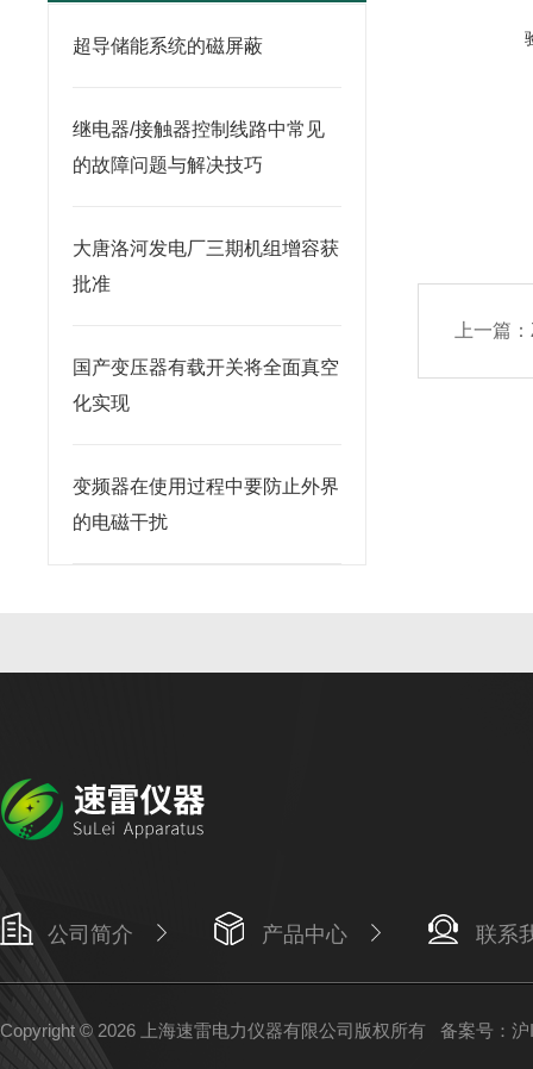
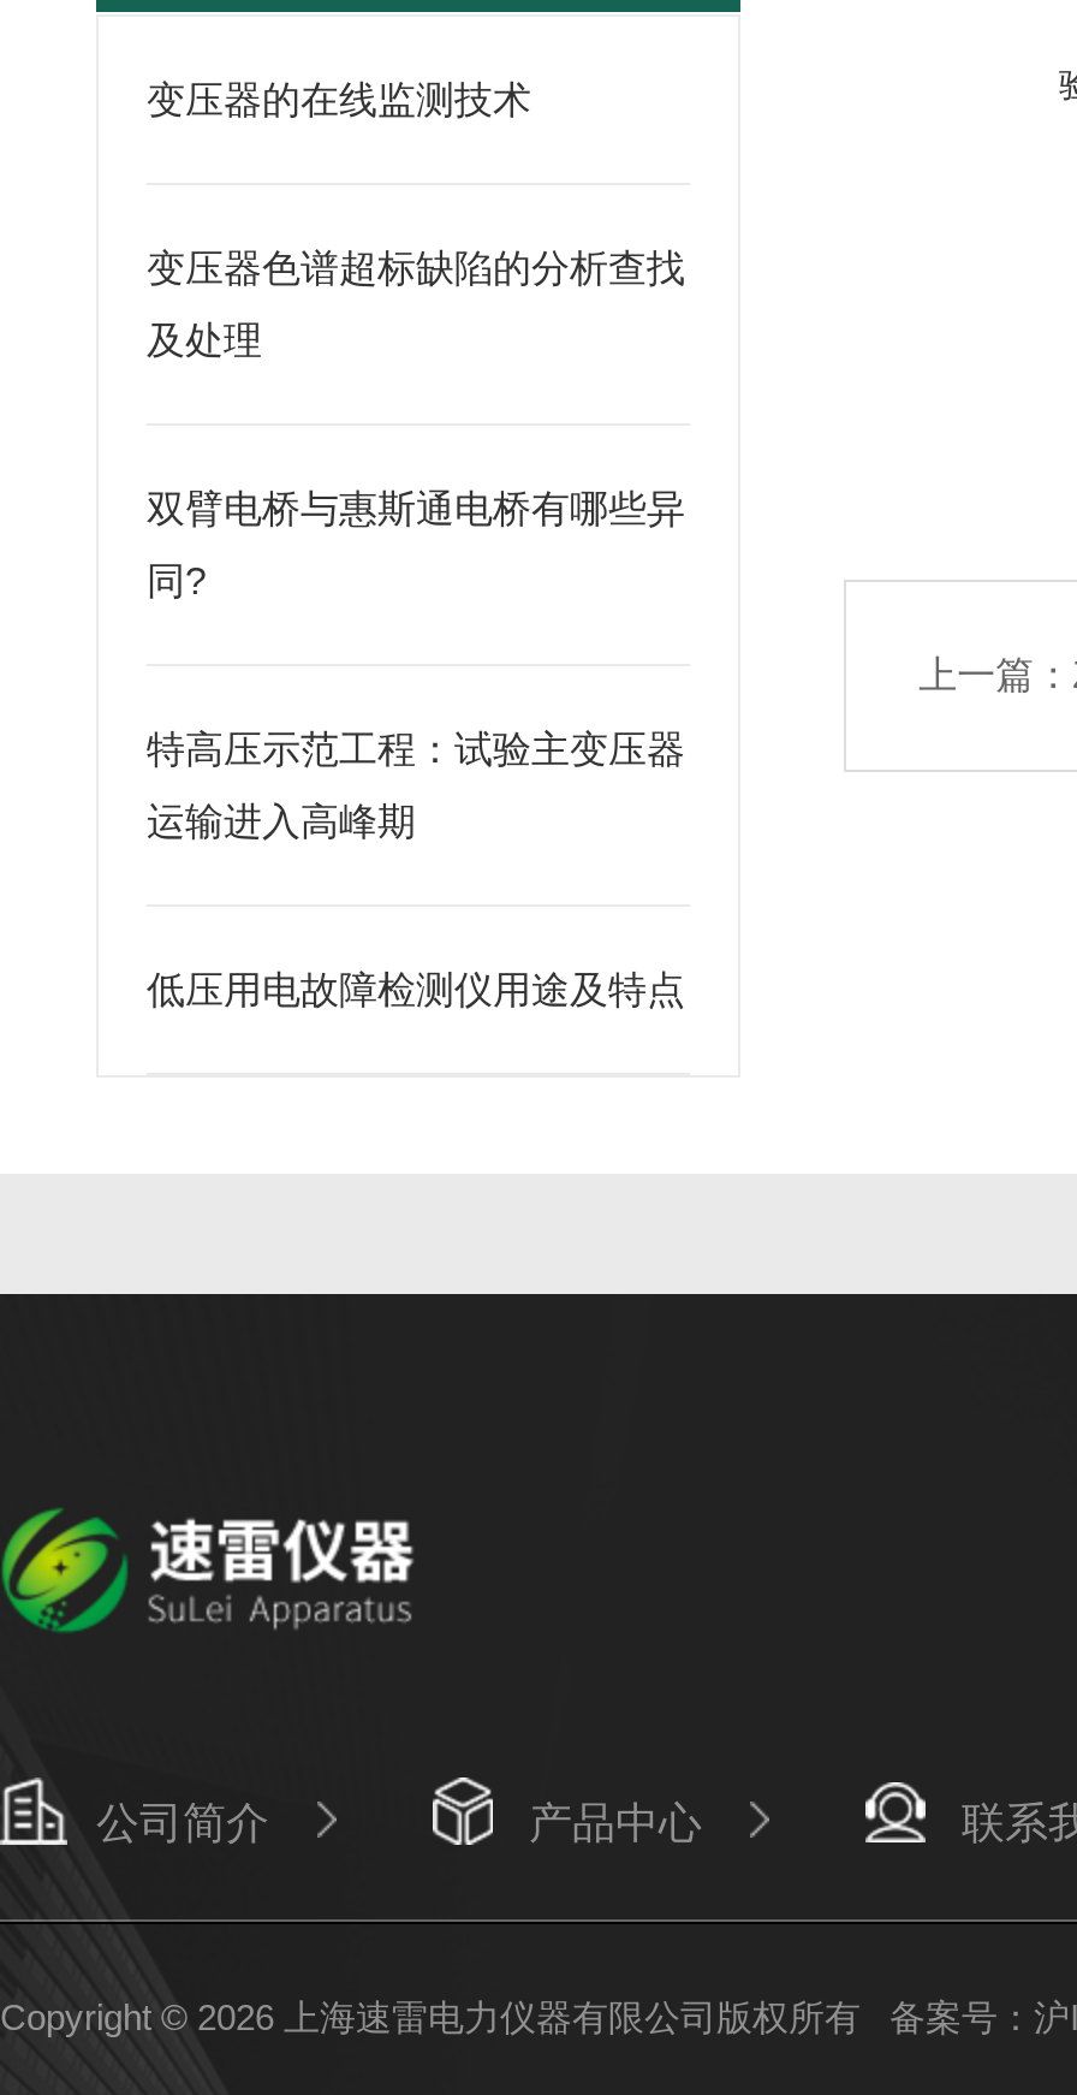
- 超导储能系统的磁屏蔽
+ 变压器的在线监测技术

- 继电器/接触器控制线路中常见
- 的故障问题与解决技巧
+ 变压器色谱超标缺陷的分析查找
+ 及处理

- 大唐洛河发电厂三期机组增容获
- 批准
+ 双臂电桥与惠斯通电桥有哪些异
+ 同?

- 国产变压器有载开关将全面真空
- 化实现
+ 特高压示范工程：试验主变压器
+ 运输进入高峰期

- 变频器在使用过程中要防止外界
- 的电磁干扰
+ 低压用电故障检测仪用途及特点
